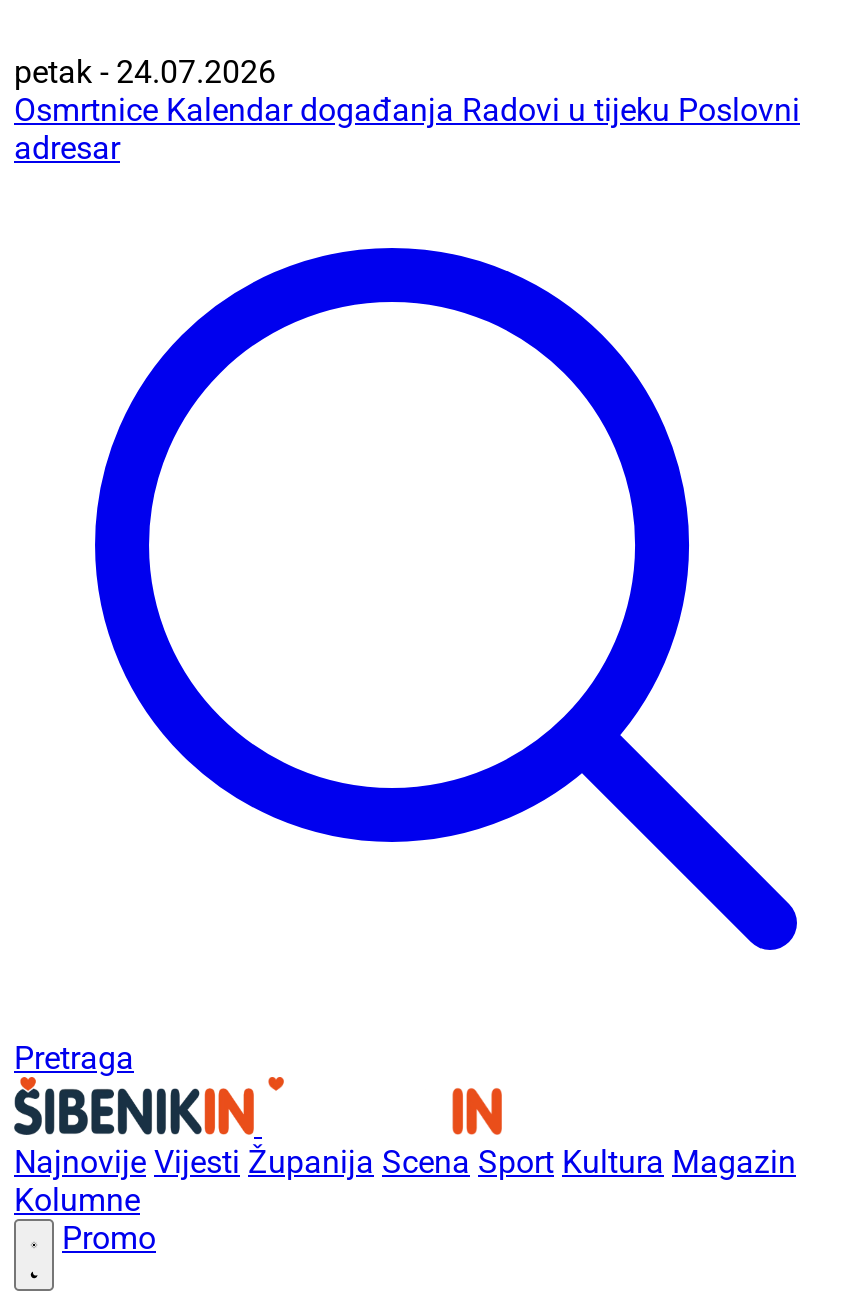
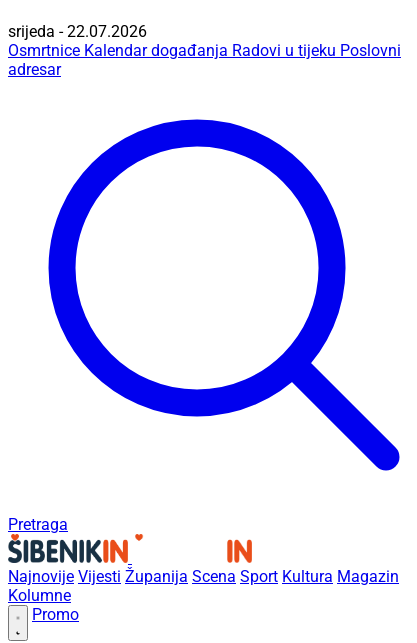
- petak - 24.07.2026
+ srijeda - 22.07.2026
